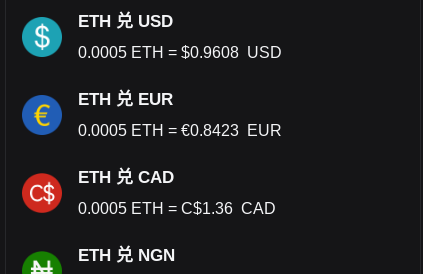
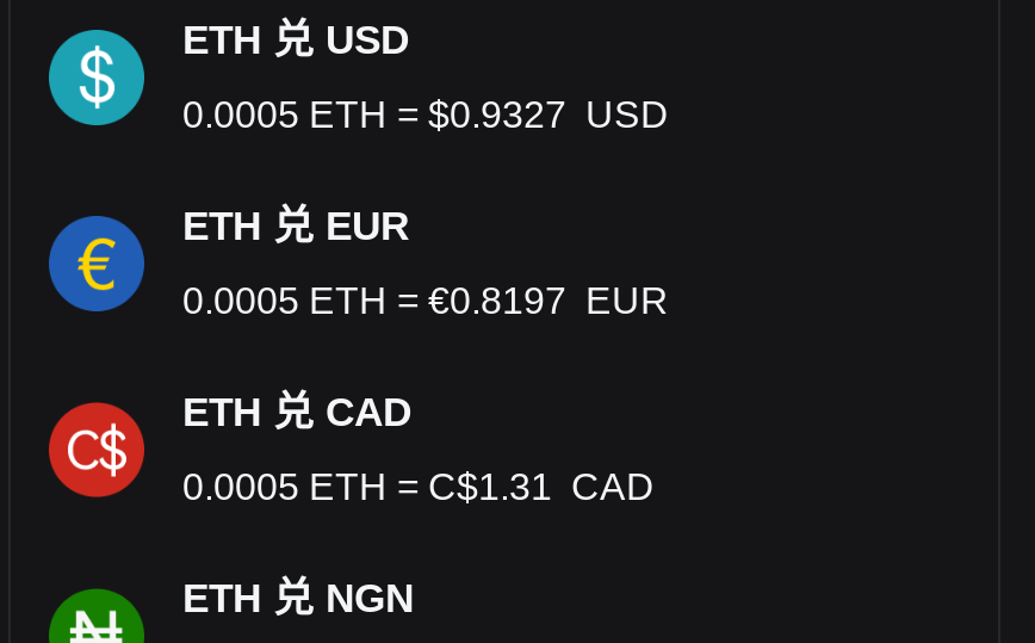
- 0.0005 ETH = $0.9608 USD
+ 0.0005 ETH = $0.9327 USD

- 0.0005 ETH = €0.8423 EUR
+ 0.0005 ETH = €0.8197 EUR

- 0.0005 ETH = C$1.36 CAD
+ 0.0005 ETH = C$1.31 CAD
